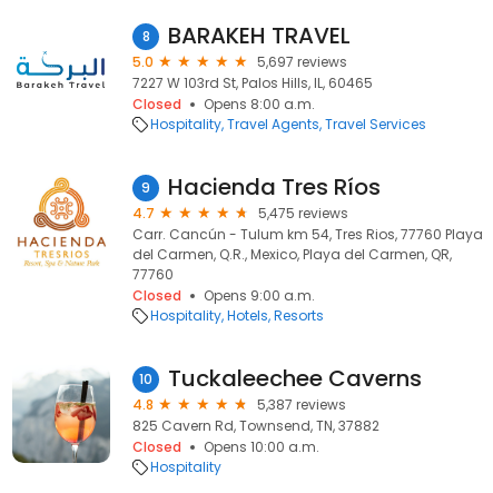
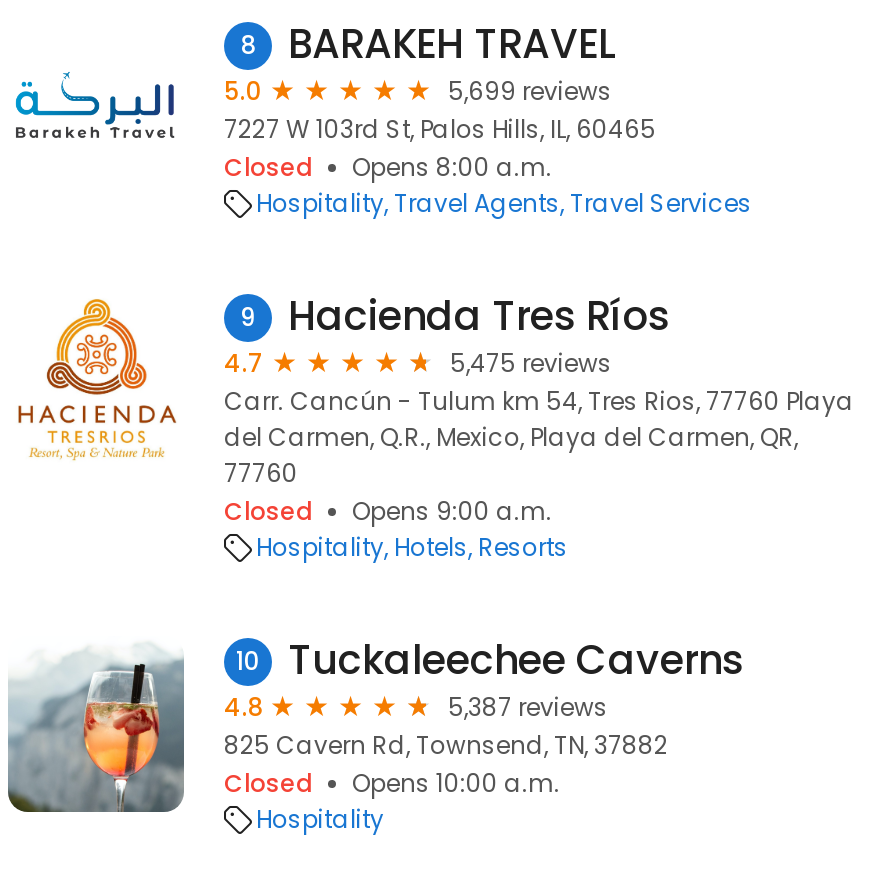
- 5,697 reviews
+ 5,699 reviews
